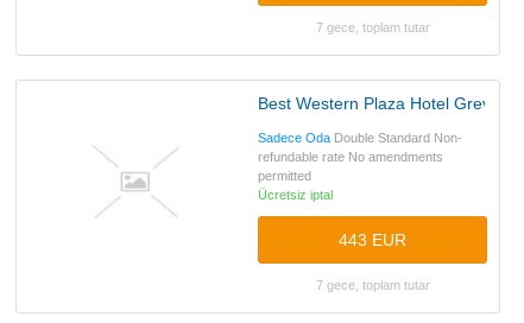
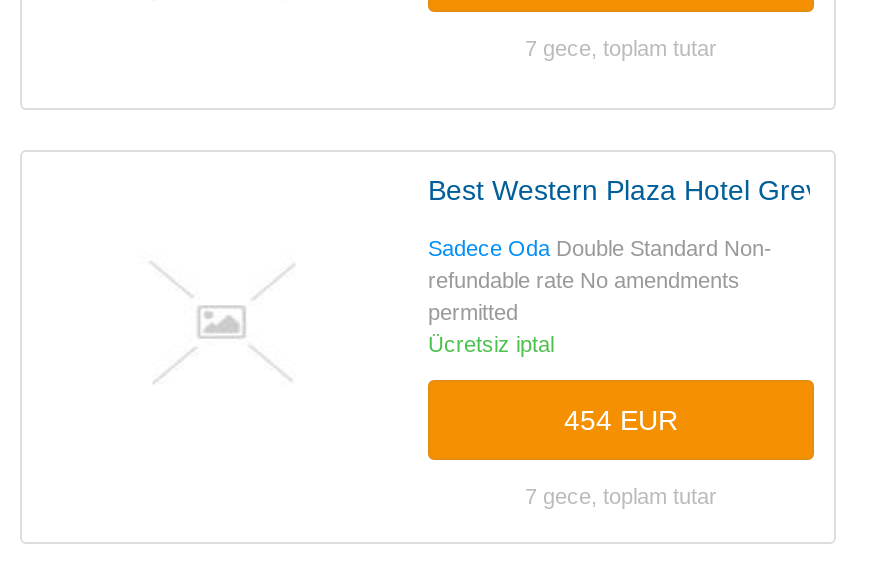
- 443 EUR
+ 454 EUR
